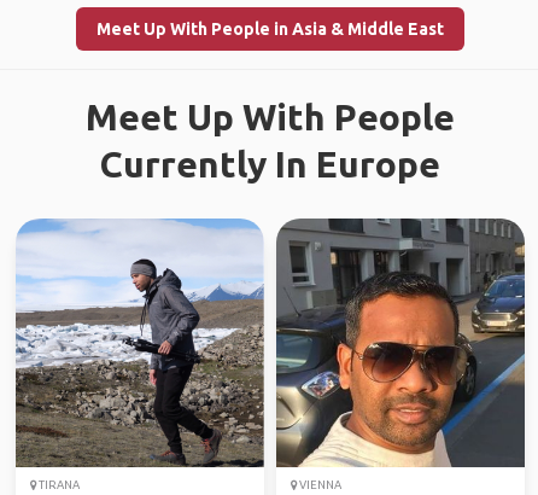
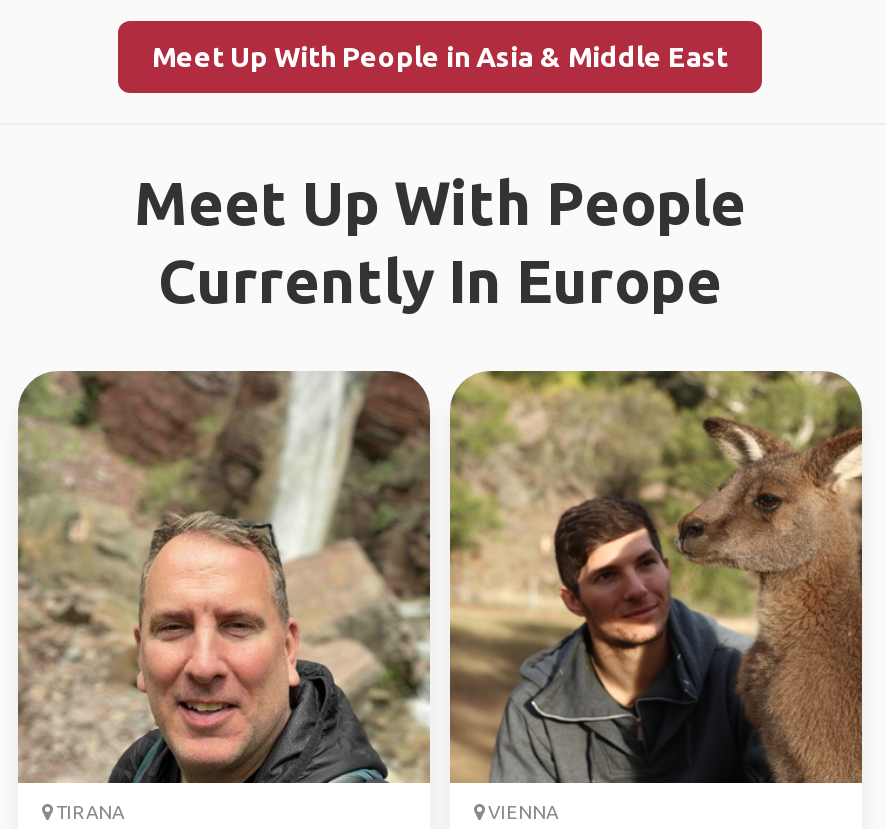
- [image]
+ [image]

- [image]
+ [image]
